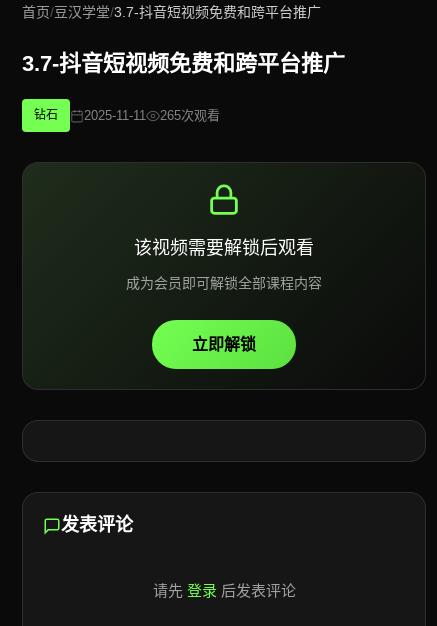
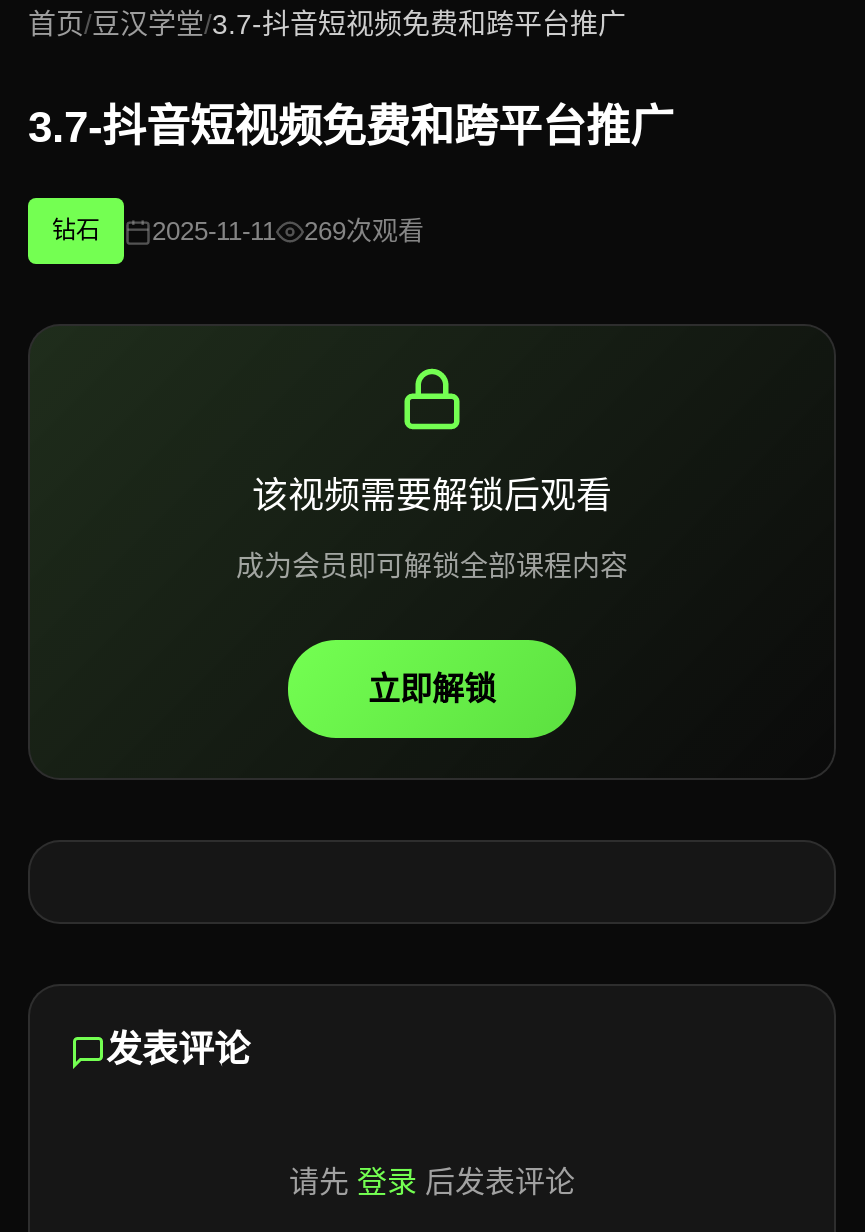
- 钻石 2025-11-11 265次观看
+ 钻石 2025-11-11 269次观看
